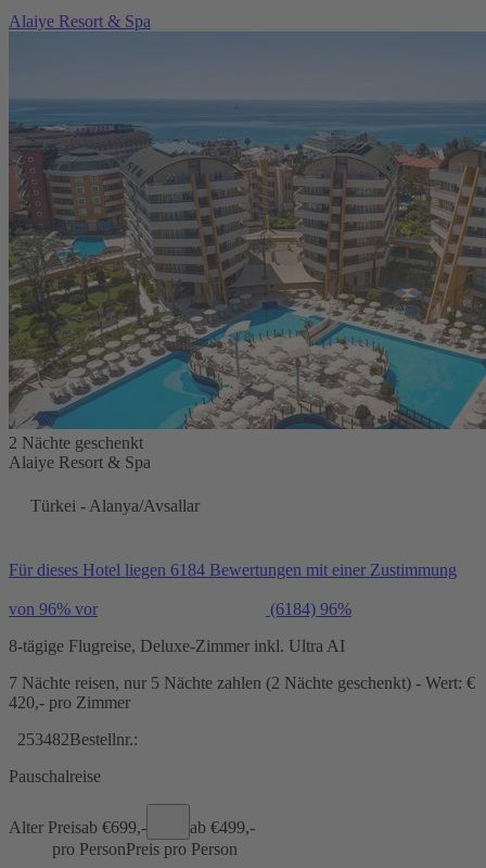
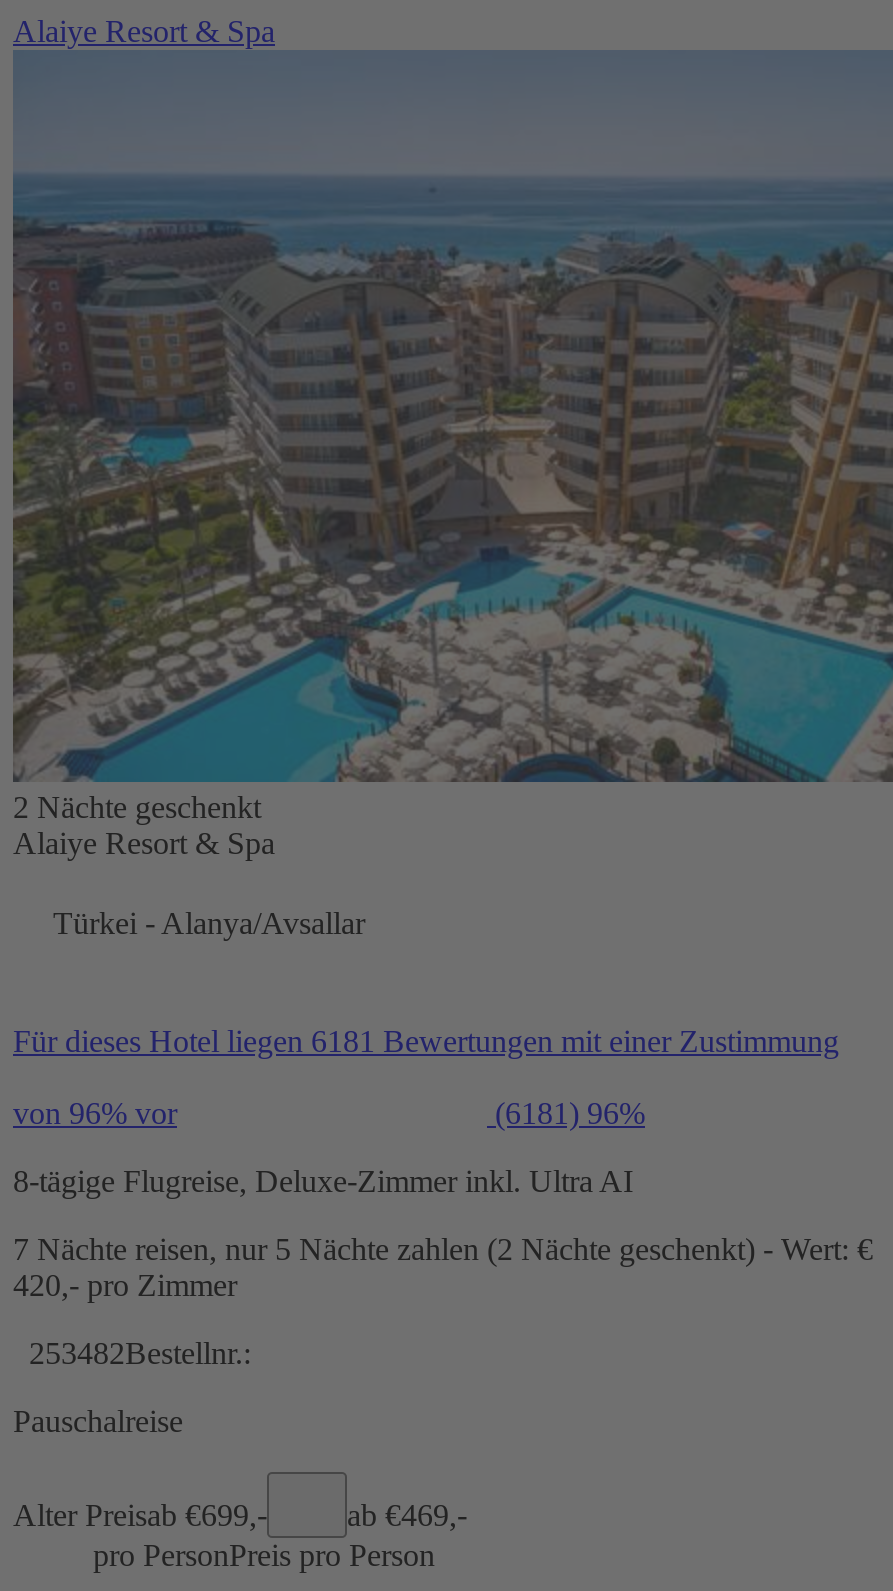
- Für dieses Hotel liegen 6184 Bewertungen mit einer Zustimmung
+ Für dieses Hotel liegen 6181 Bewertungen mit einer Zustimmung

- (6184) 96%
+ (6181) 96%

- ab €499,-
+ ab €469,-
